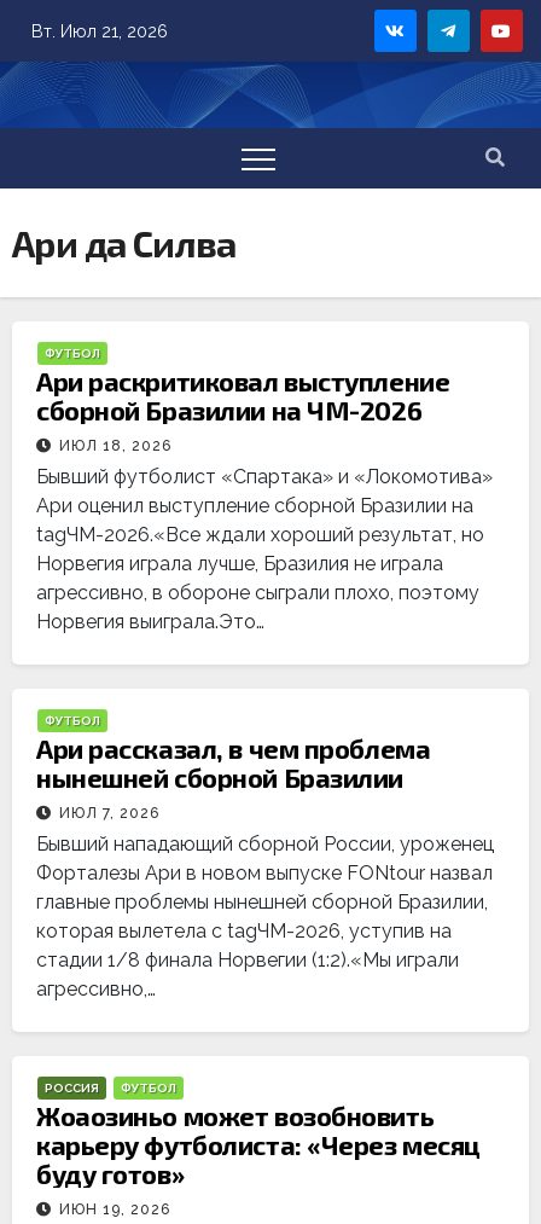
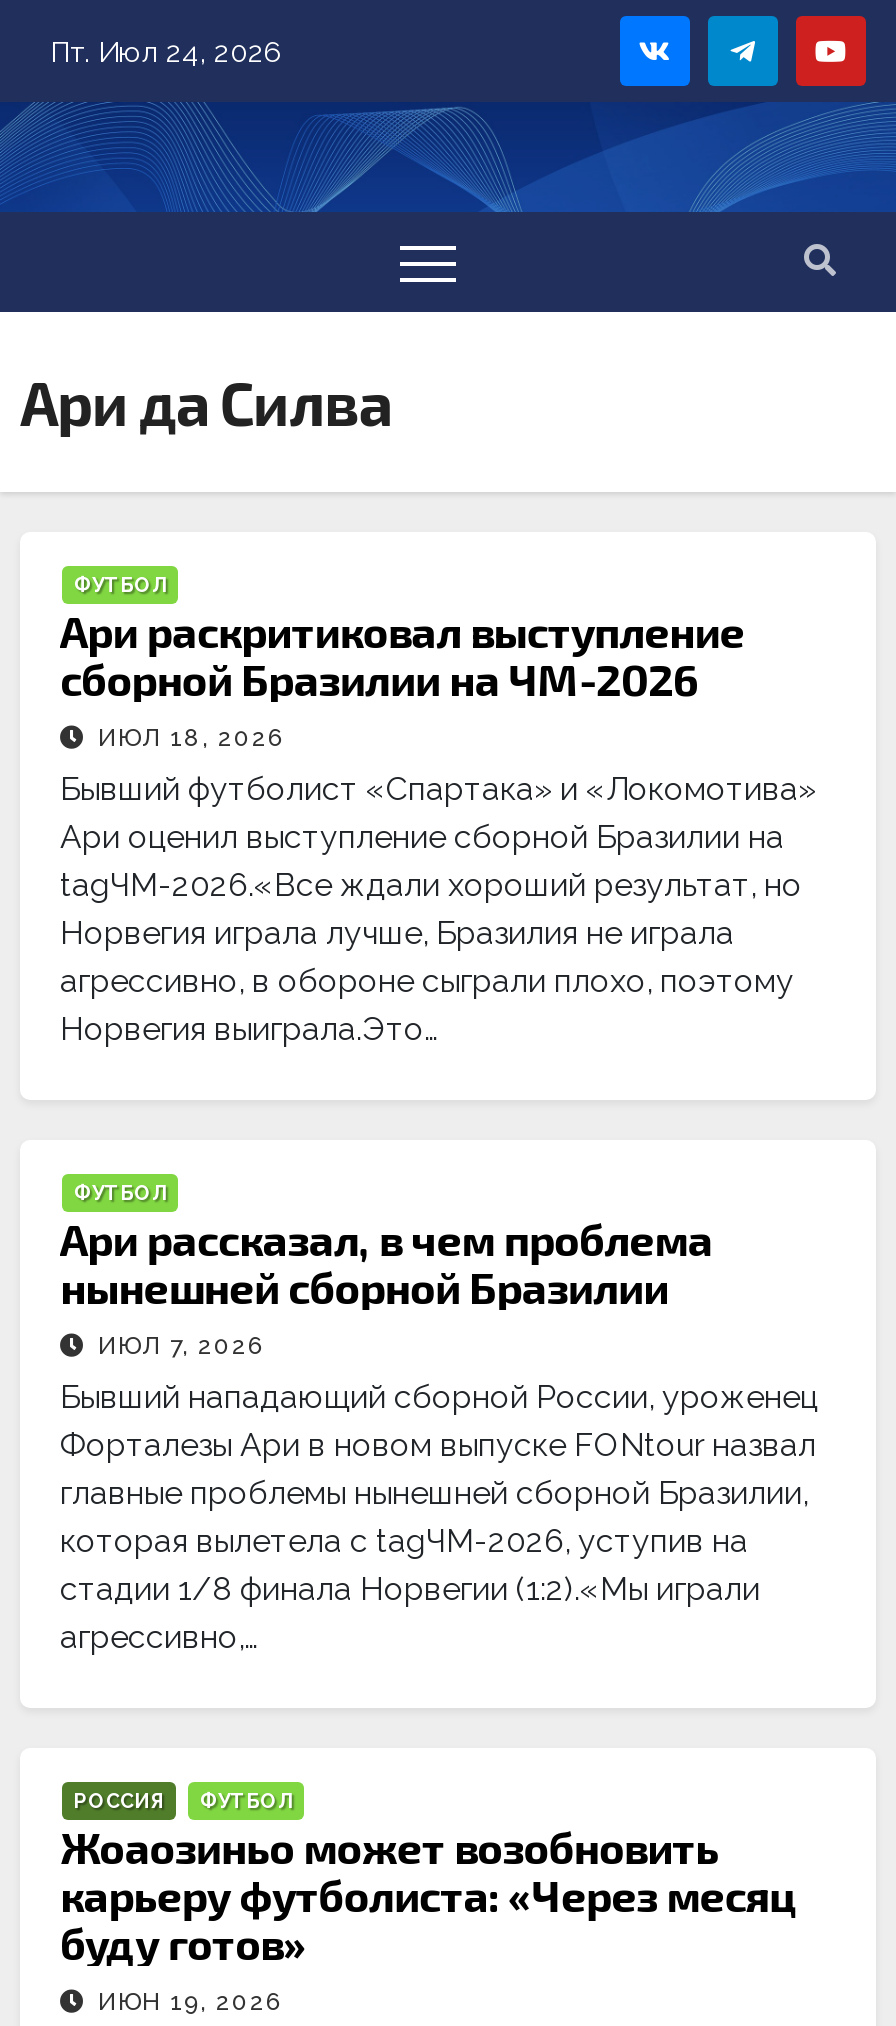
- Вт. Июл 21, 2026
+ Пт. Июл 24, 2026
